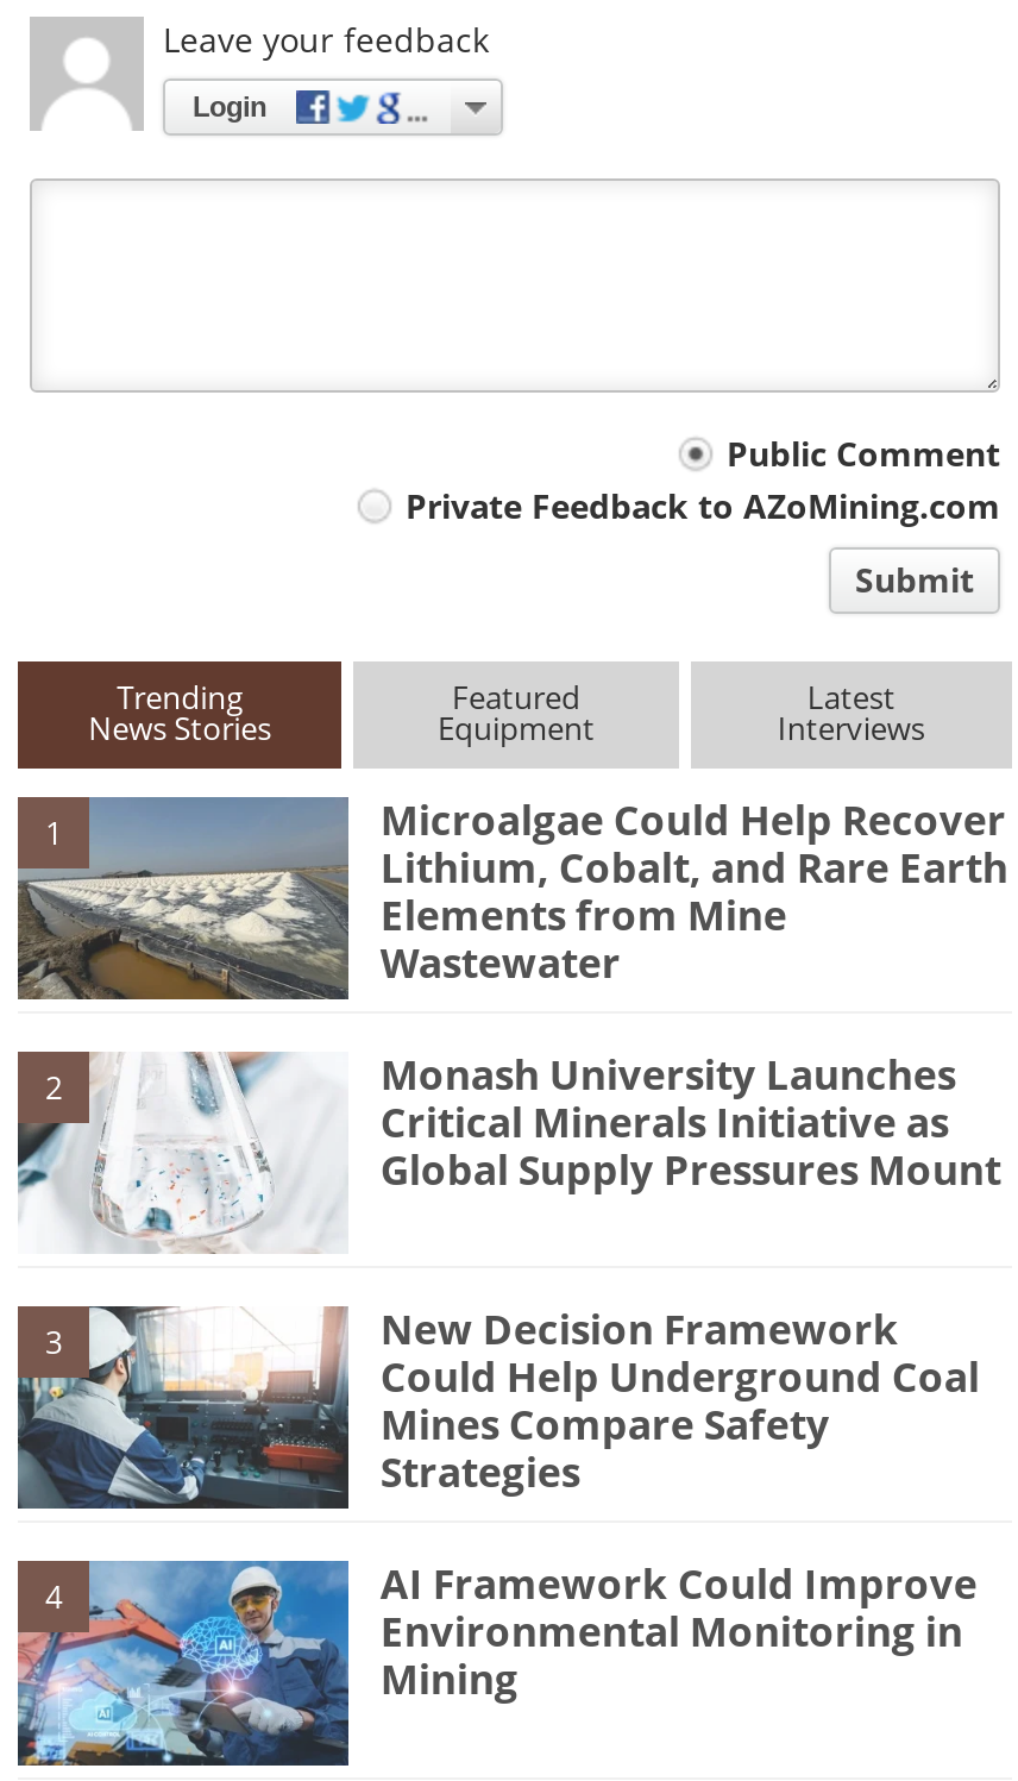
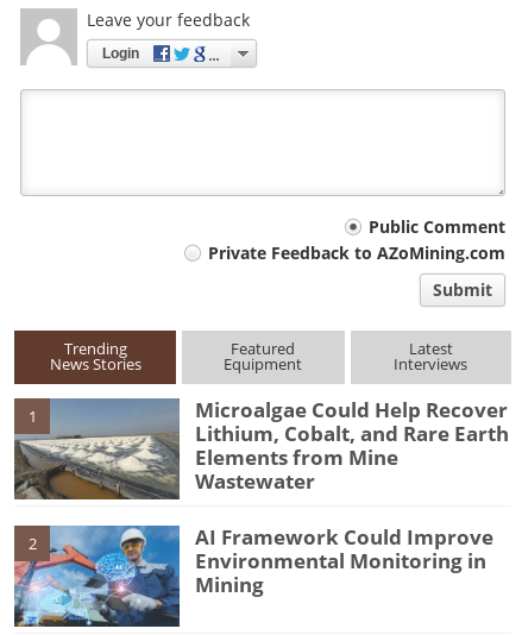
- [image]
- Monash University Launches
- Critical Minerals Initiative as
- Global Supply Pressures Mount
- 3
- New Decision Framework
- Could Help Underground Coal
- Mines Compare Safety
- Strategies
- 4

- [image]
